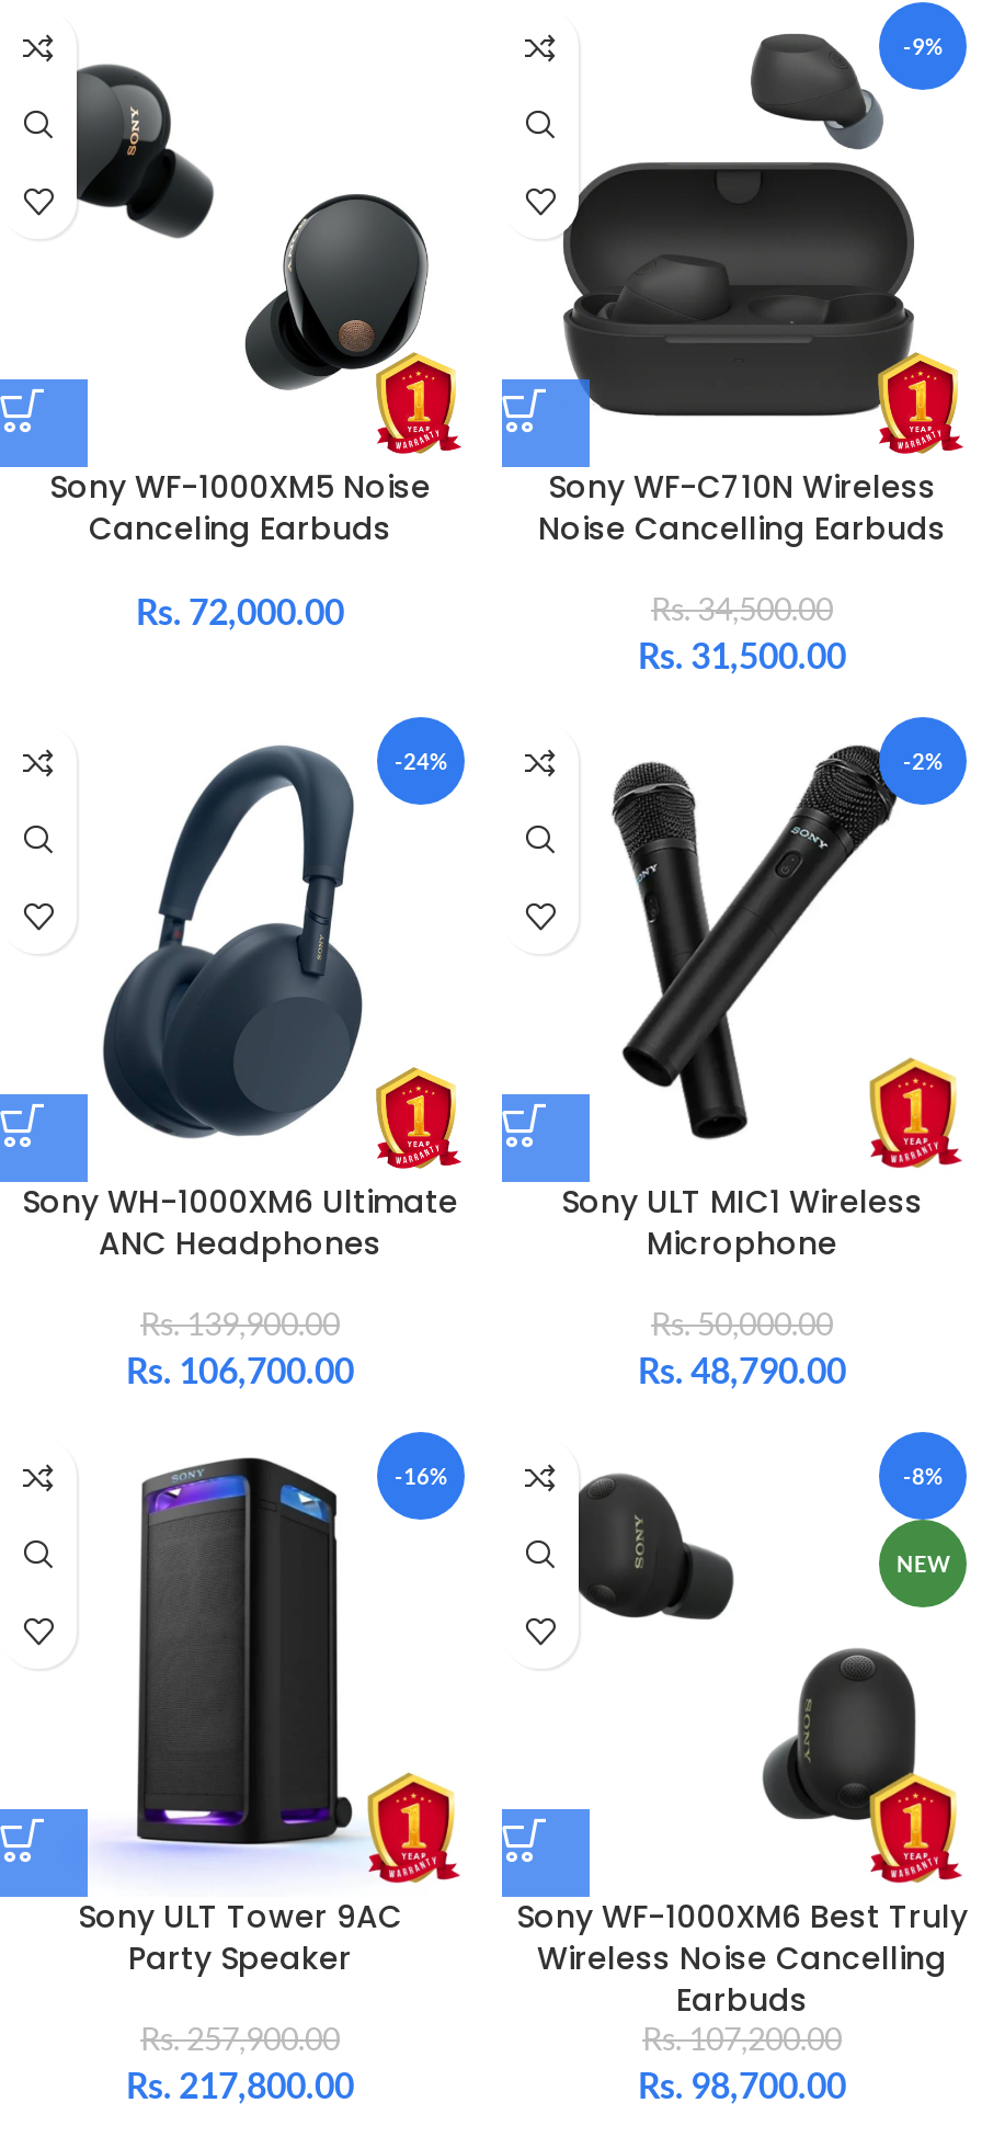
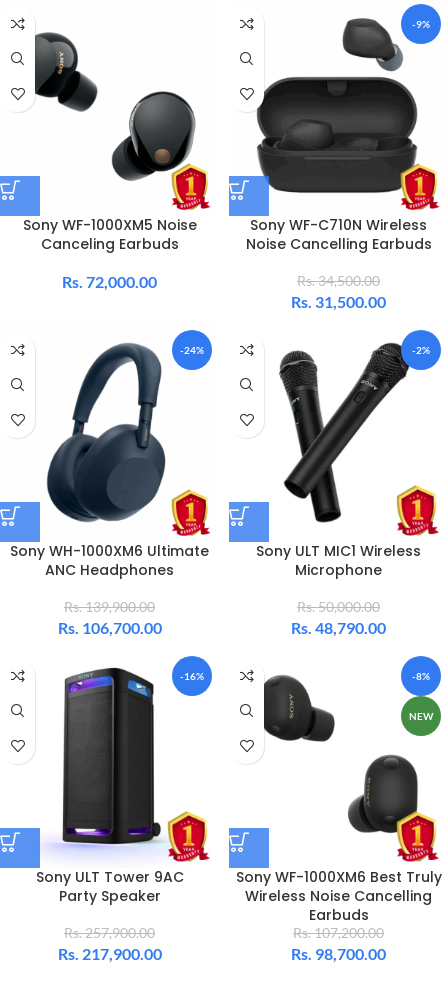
- Rs. 217,800.00
+ Rs. 217,900.00
